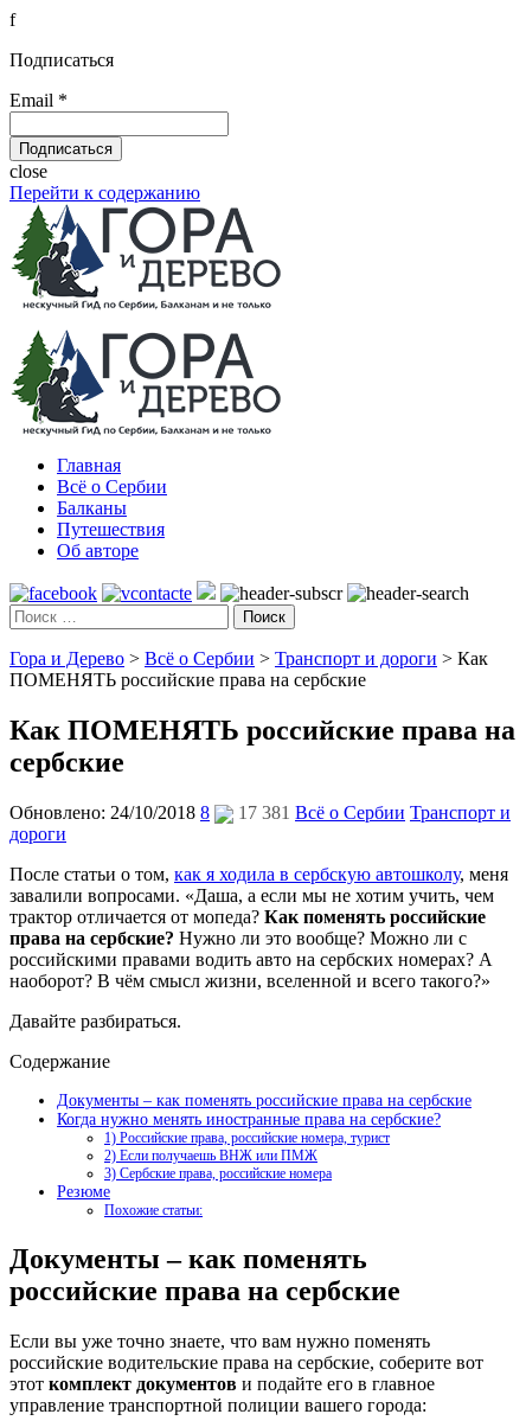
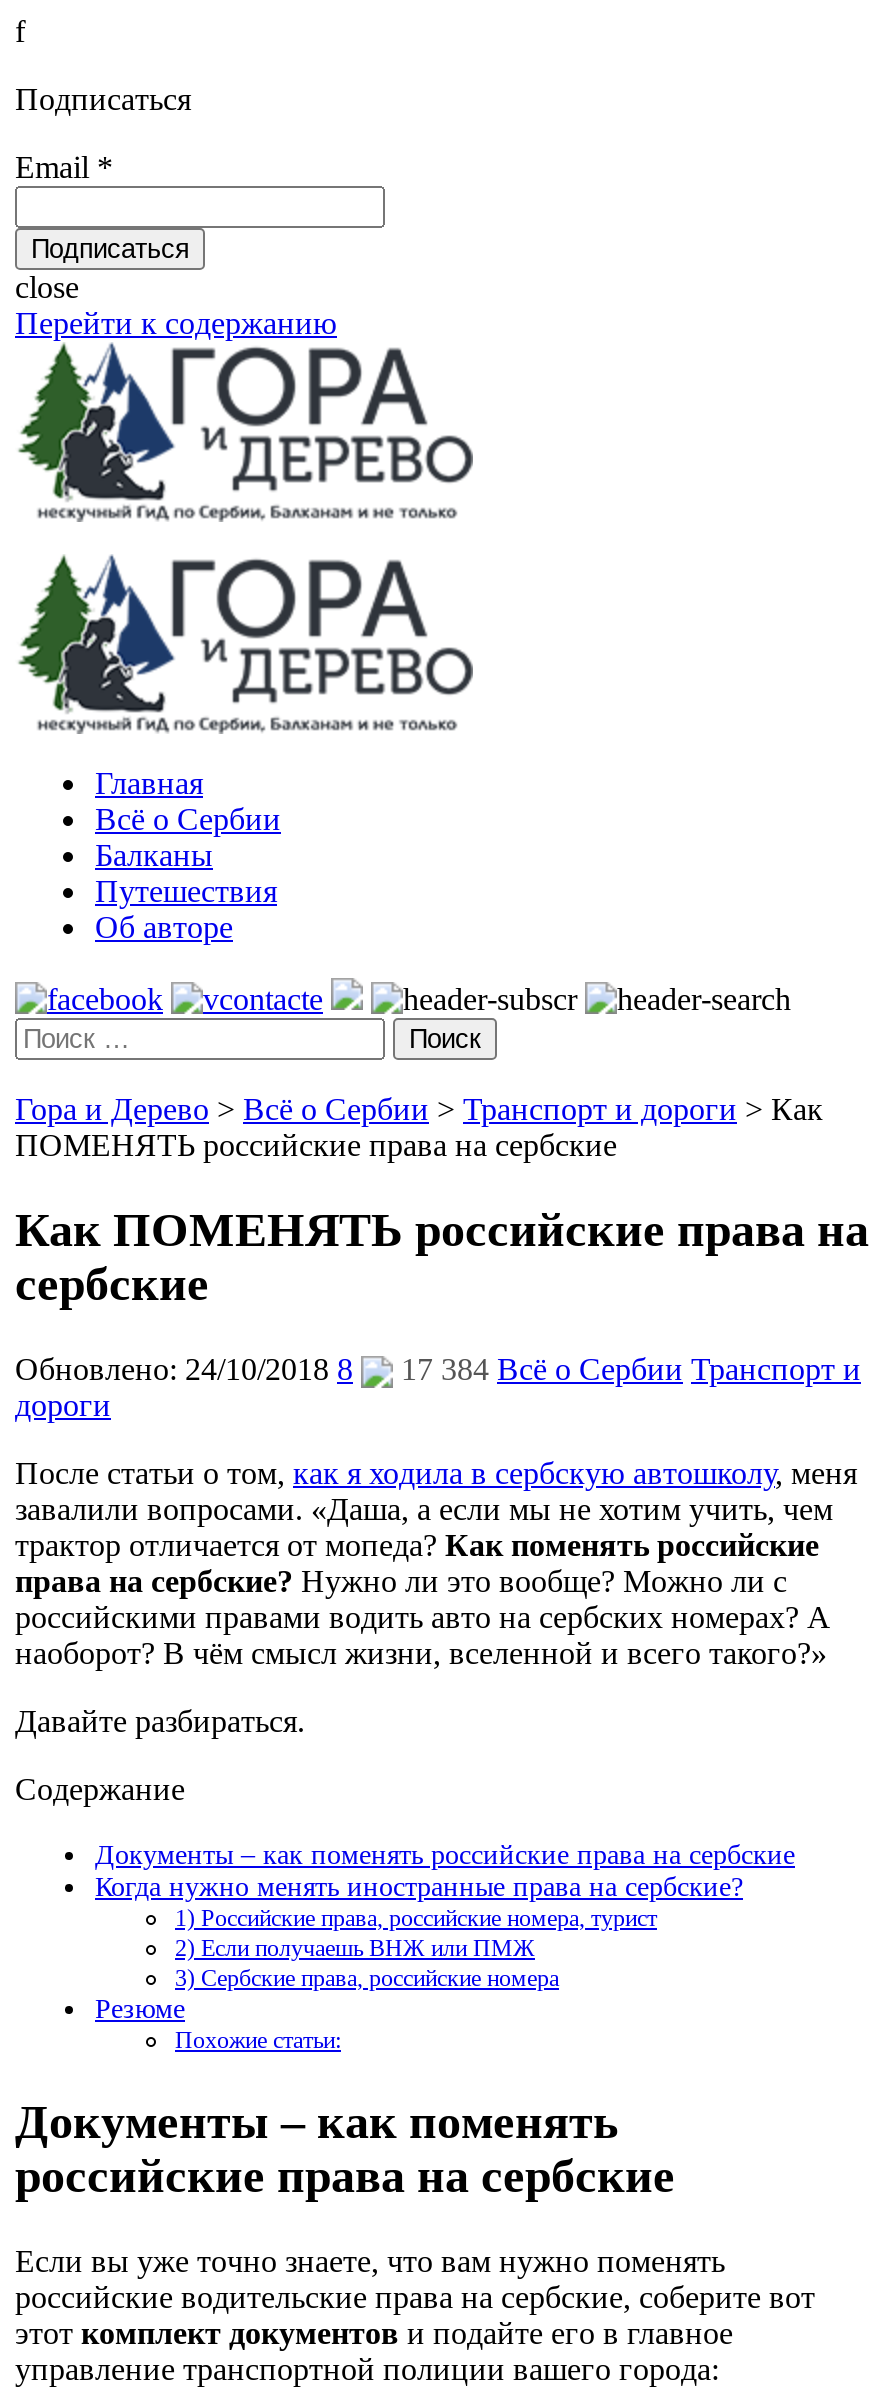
- 17 381 Всё о Сербии Транспорт и
+ 17 384 Всё о Сербии Транспорт и
